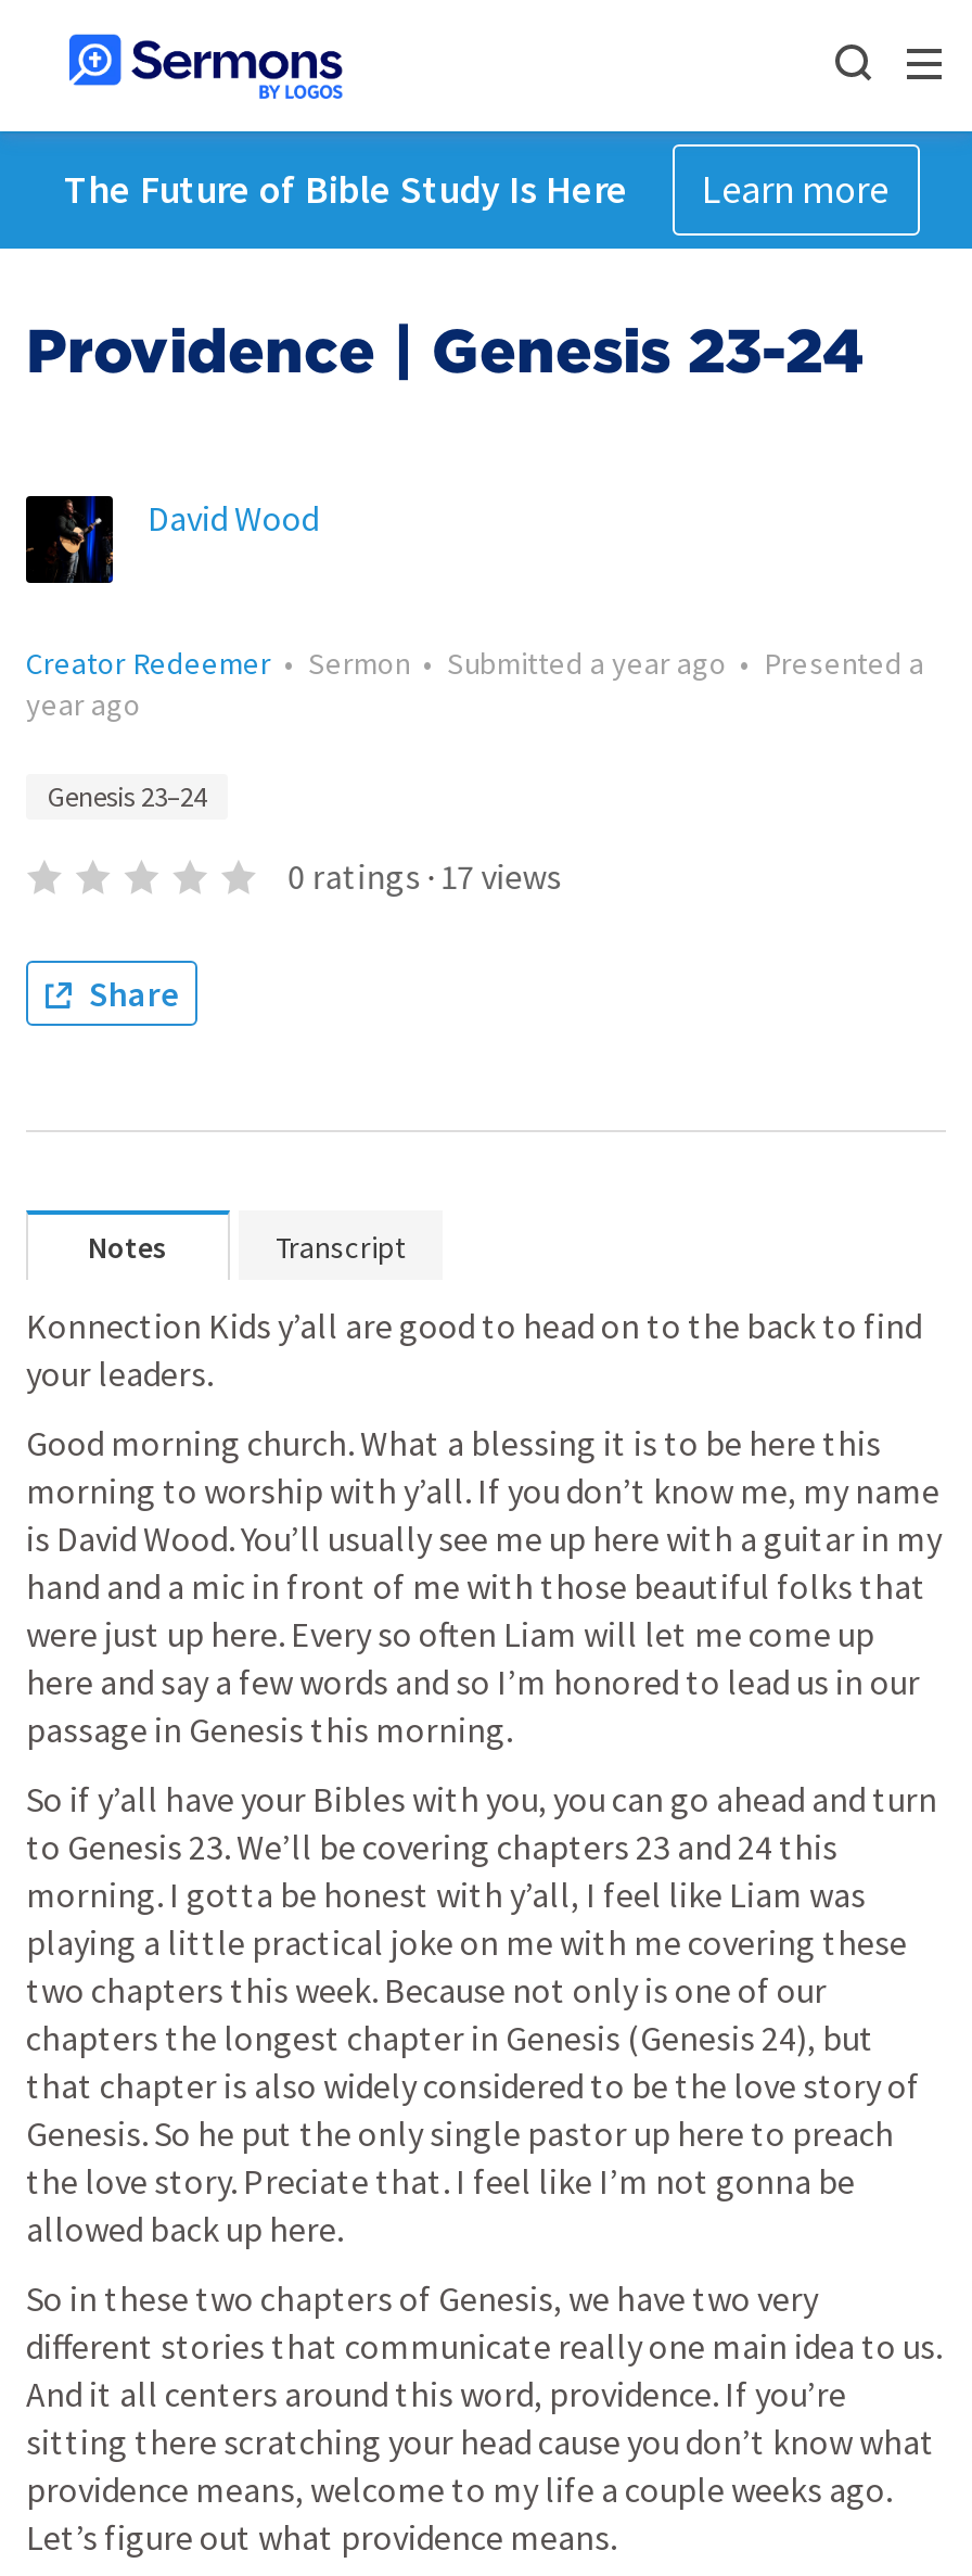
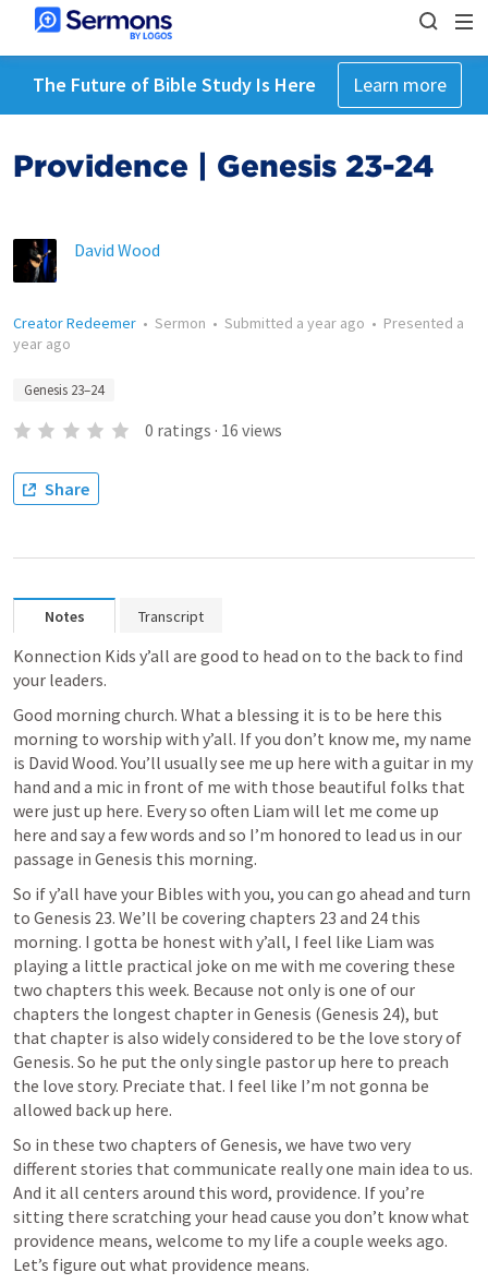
- 0 ratings · 17 views
+ 0 ratings · 16 views
